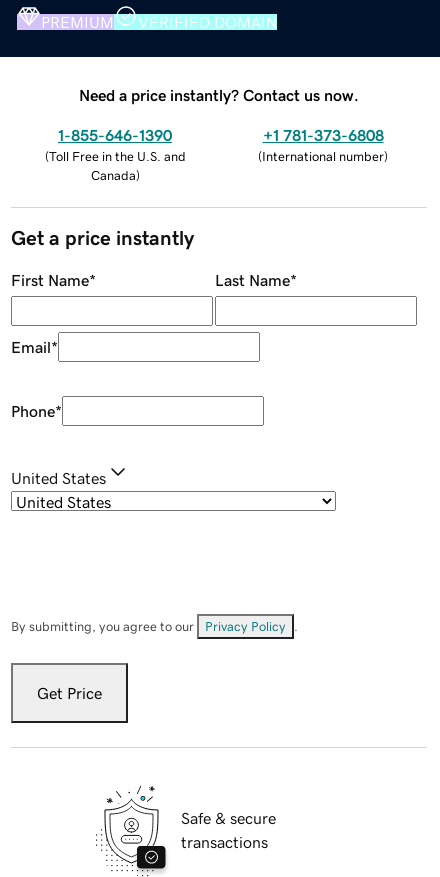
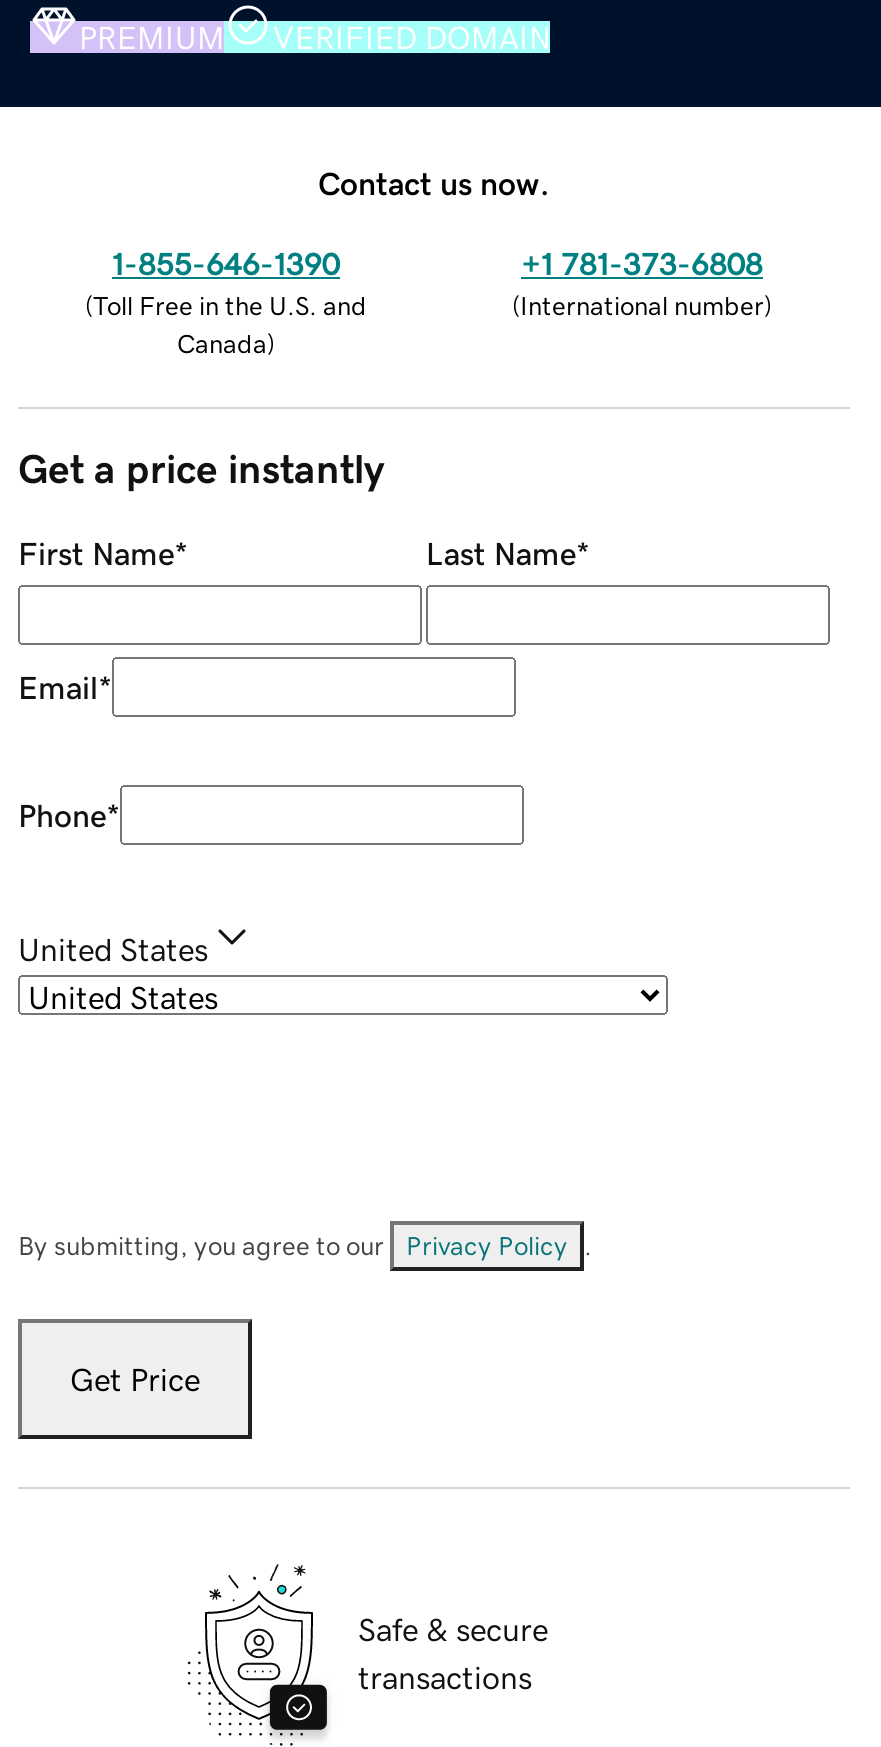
- Need a price instantly? Contact us now.
+ Contact us now.
